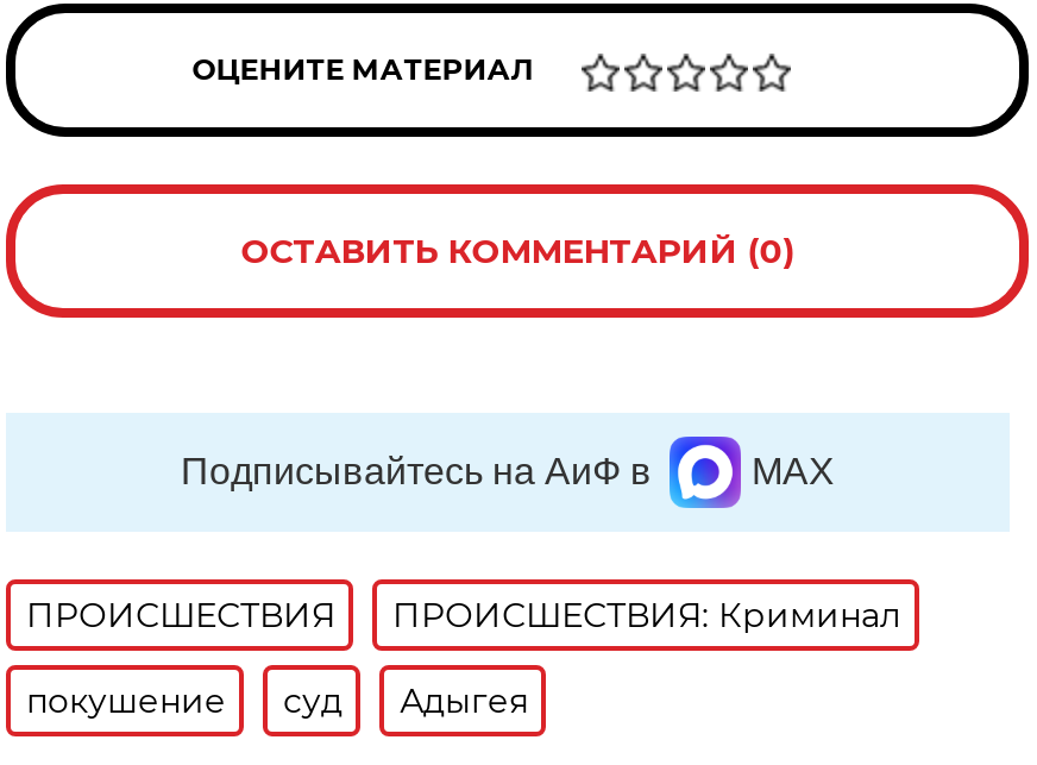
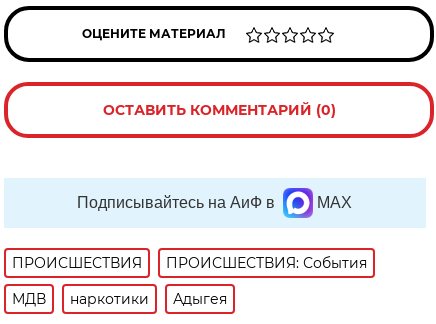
- ПРОИСШЕСТВИЯ: Криминал
+ ПРОИСШЕСТВИЯ: События

- покушение
- суд
+ МДВ
+ наркотики
